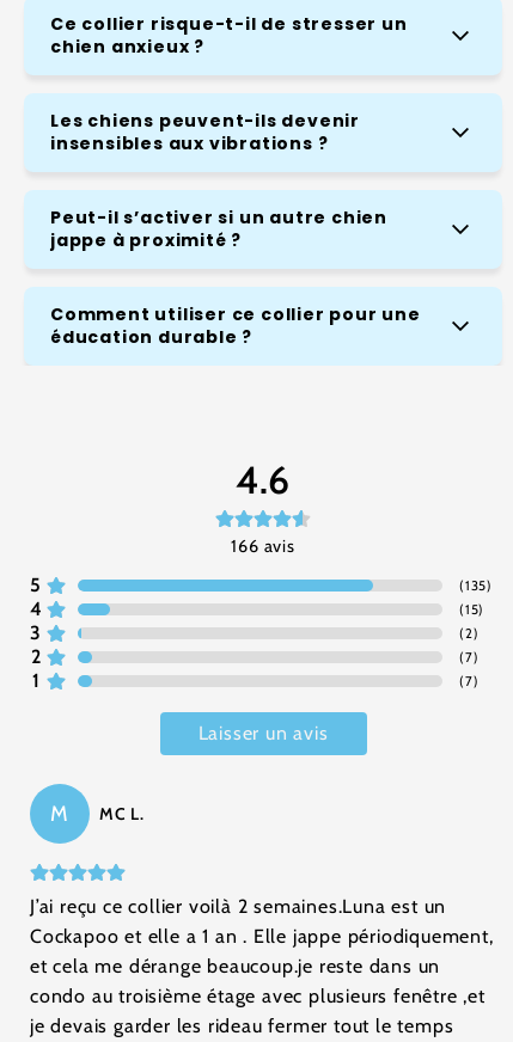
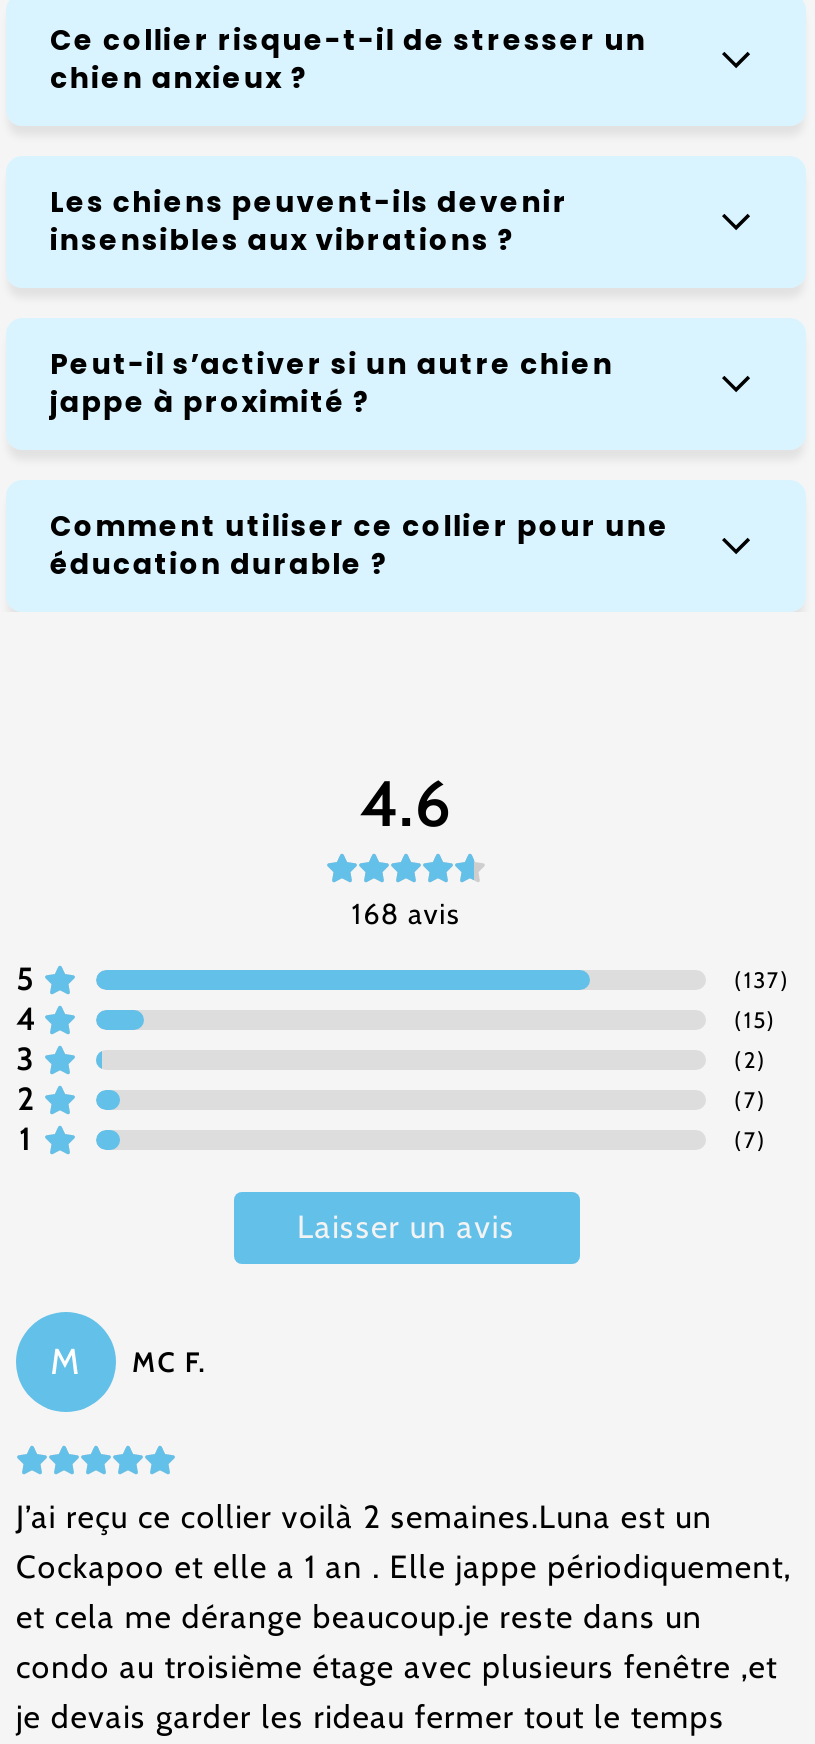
- 166 avis
+ 168 avis

- (135)
+ (137)

- MC L.
+ MC F.
